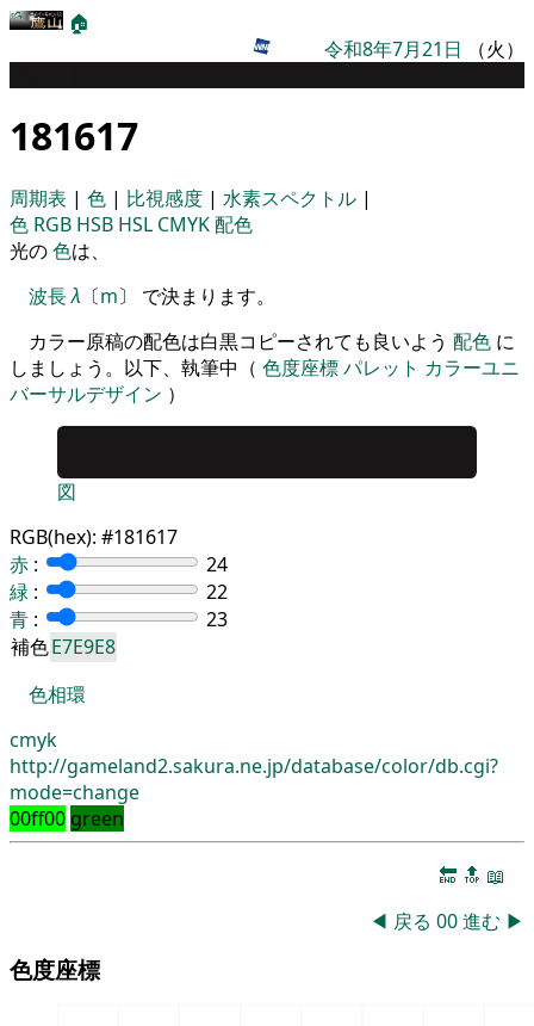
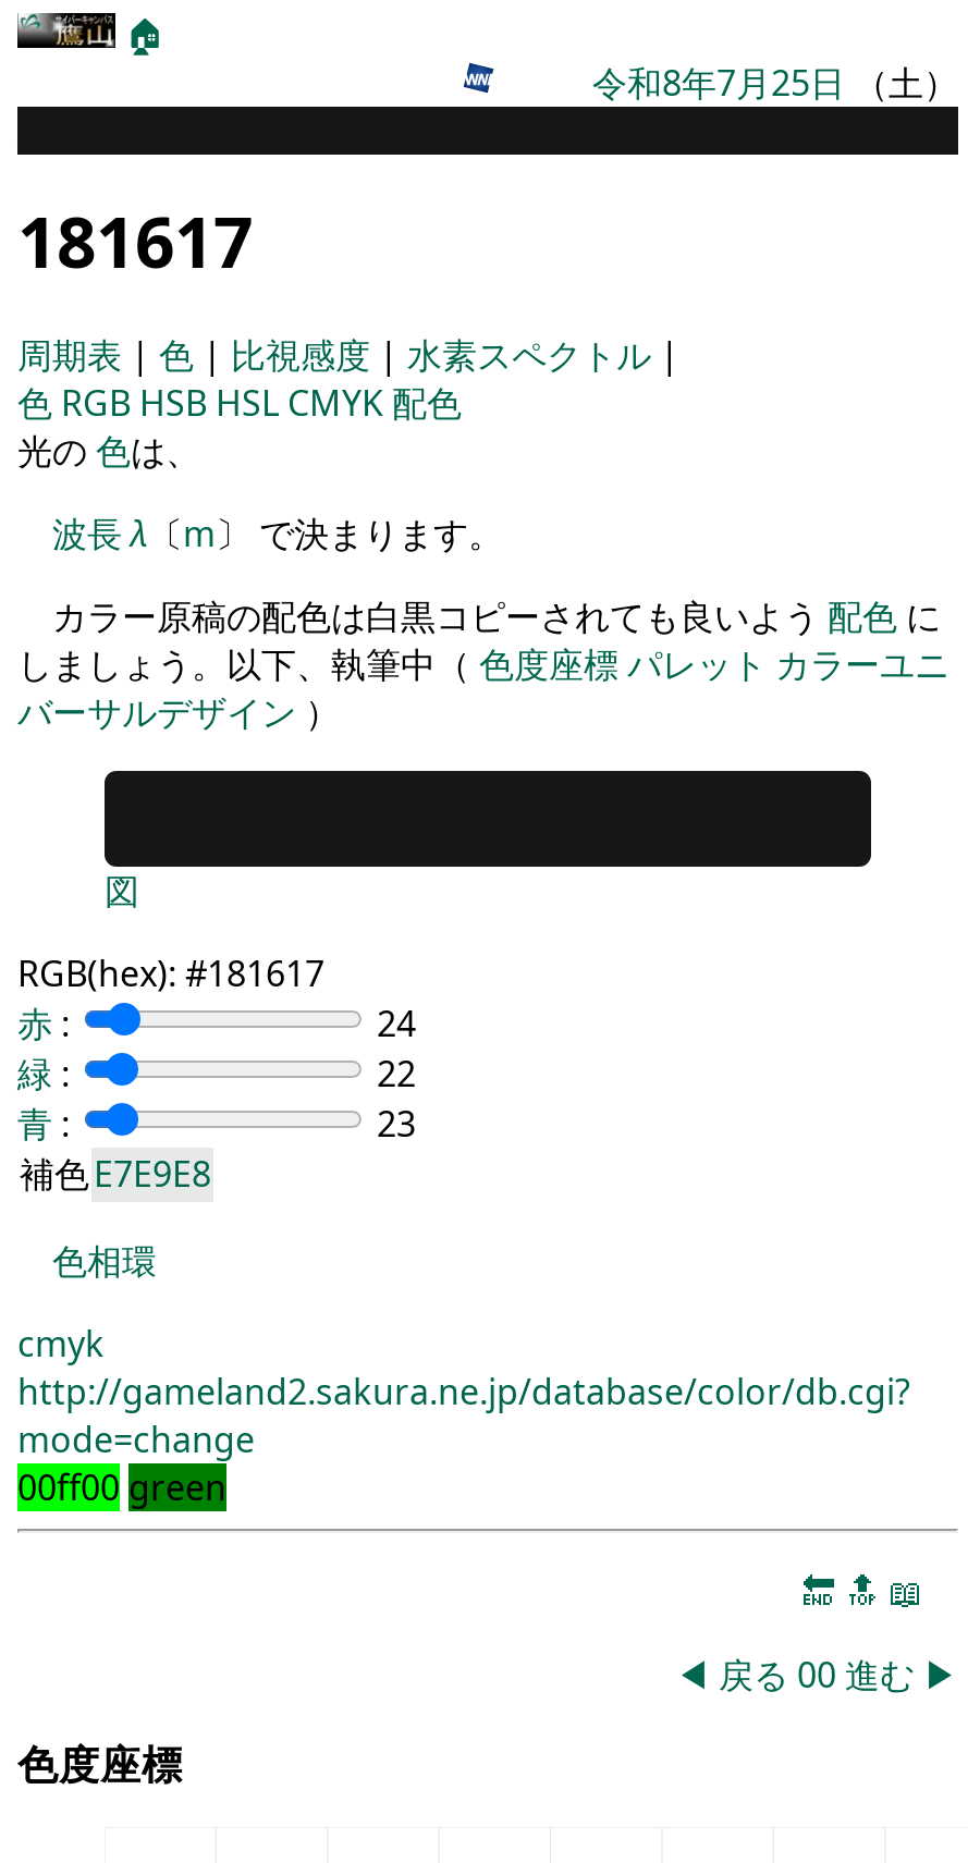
- 令和8年7月21日（火）
+ 令和8年7月25日（土）
